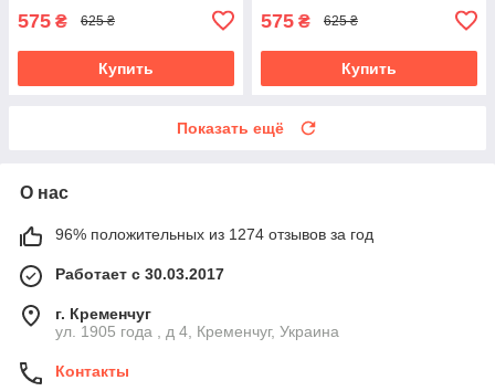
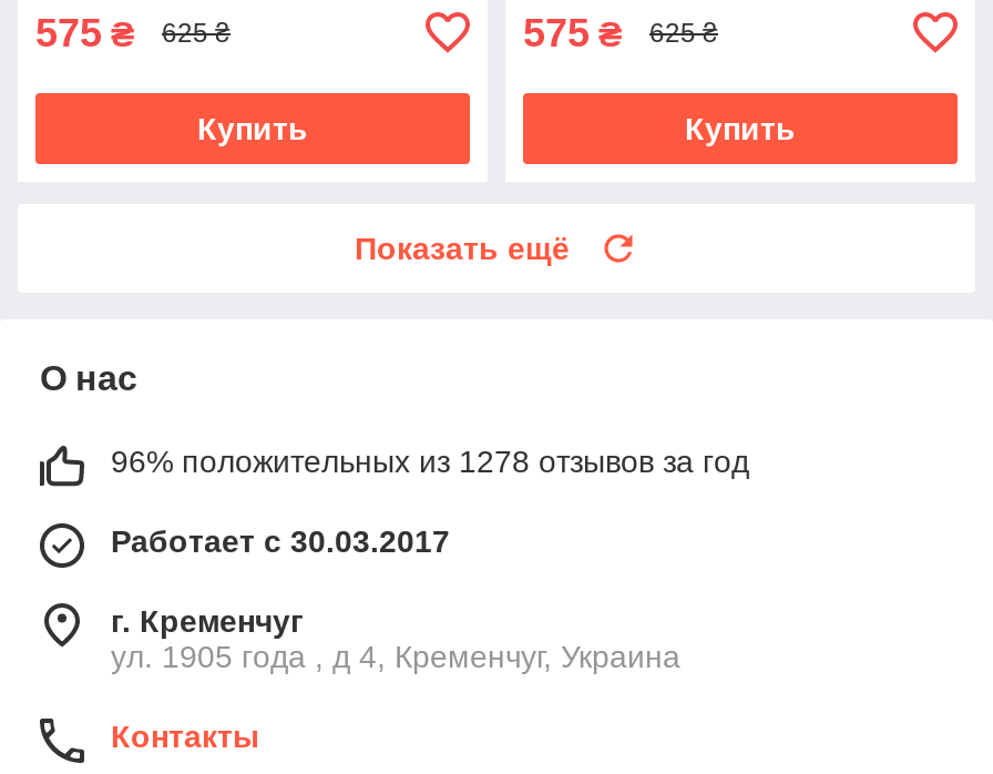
- 96% положительных из 1274 отзывов за год
+ 96% положительных из 1278 отзывов за год
